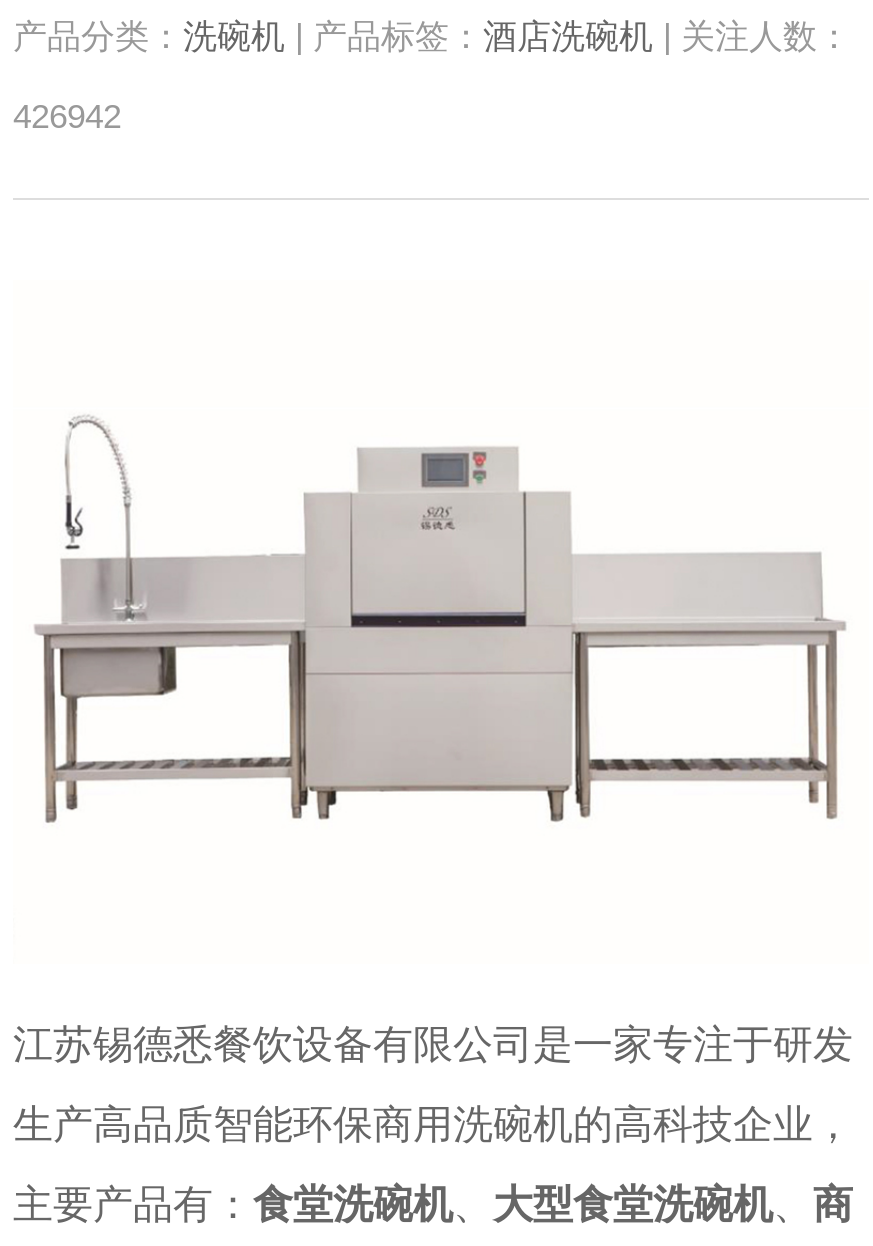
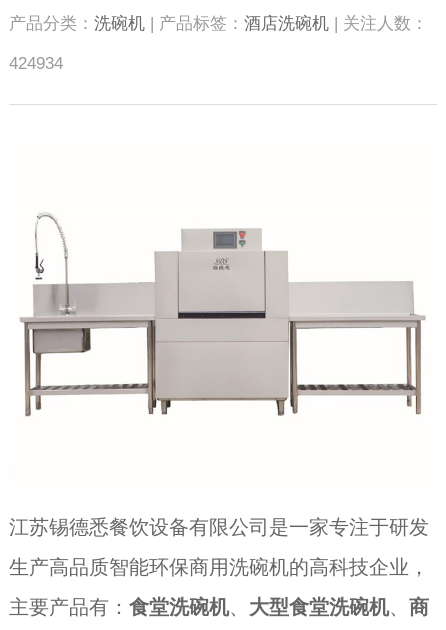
- 426942
+ 424934
